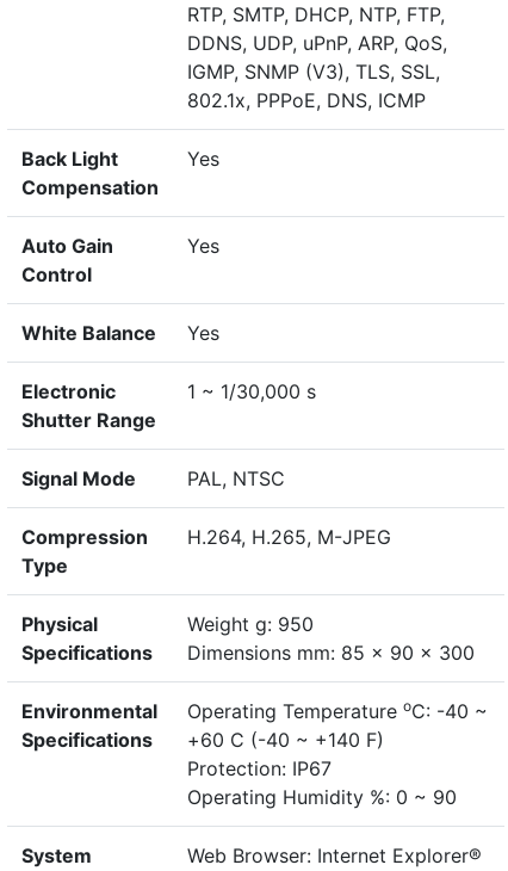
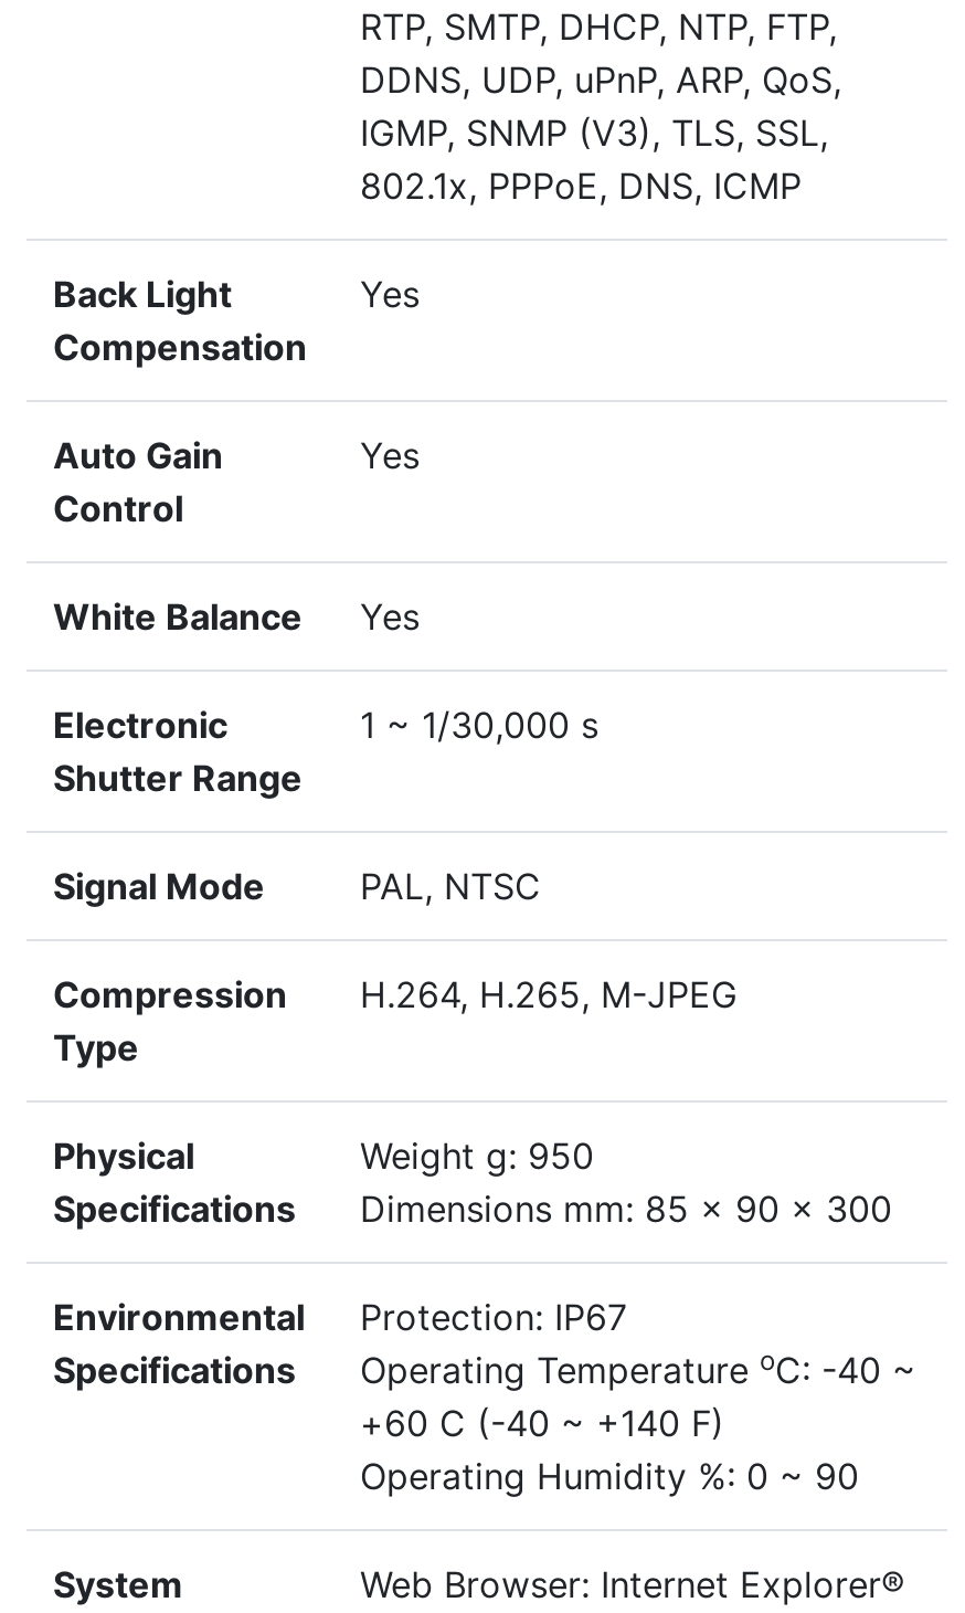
moved down: Operating Temperature oC: -40 ~ | +60 C (-40 ~ +140 F)

moved up: Protection: IP67
